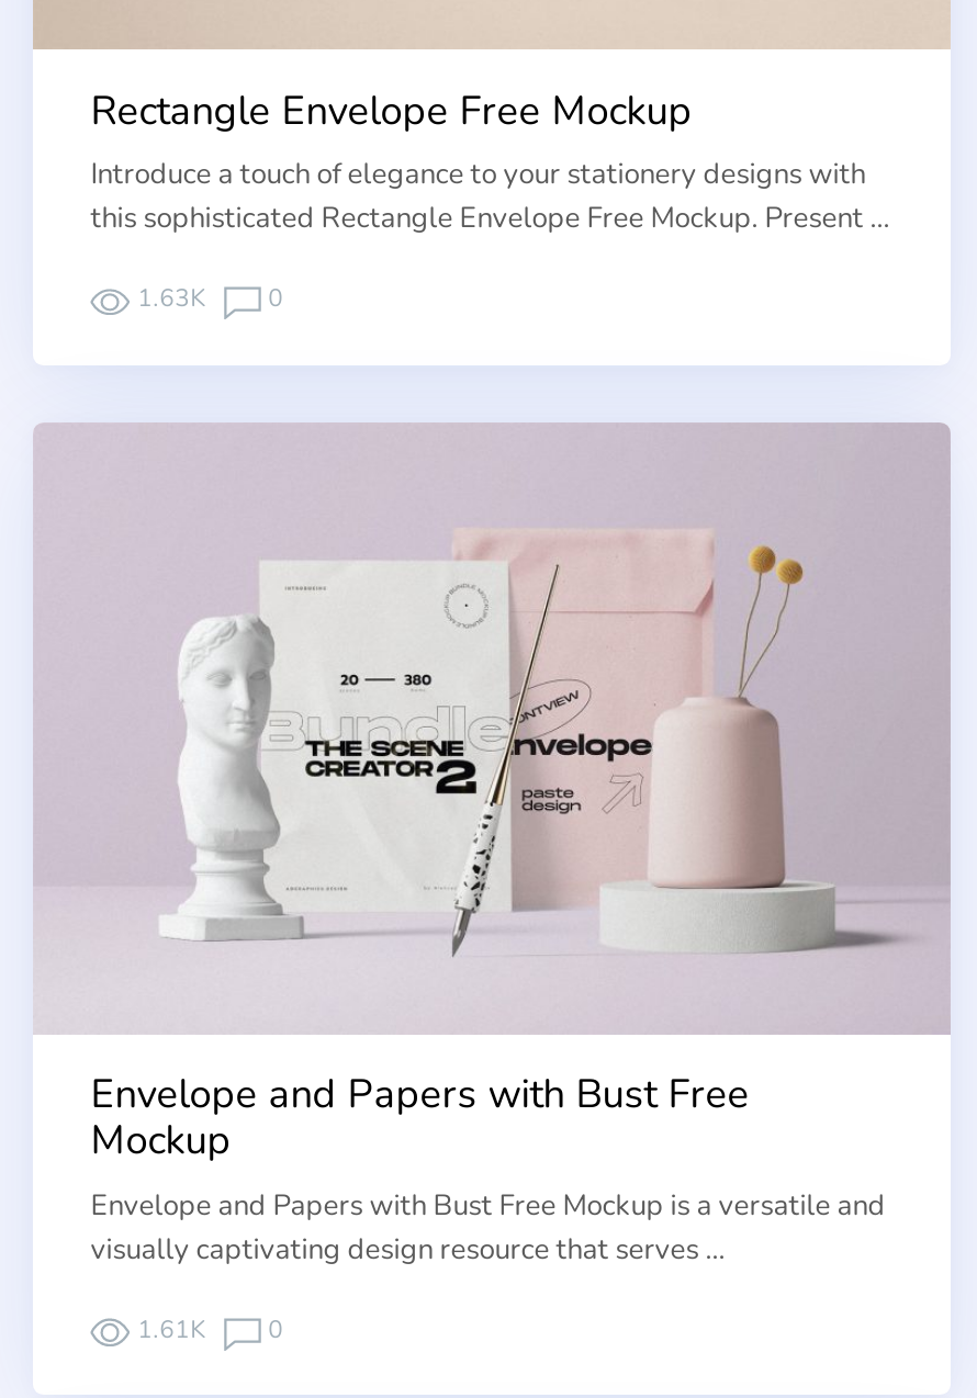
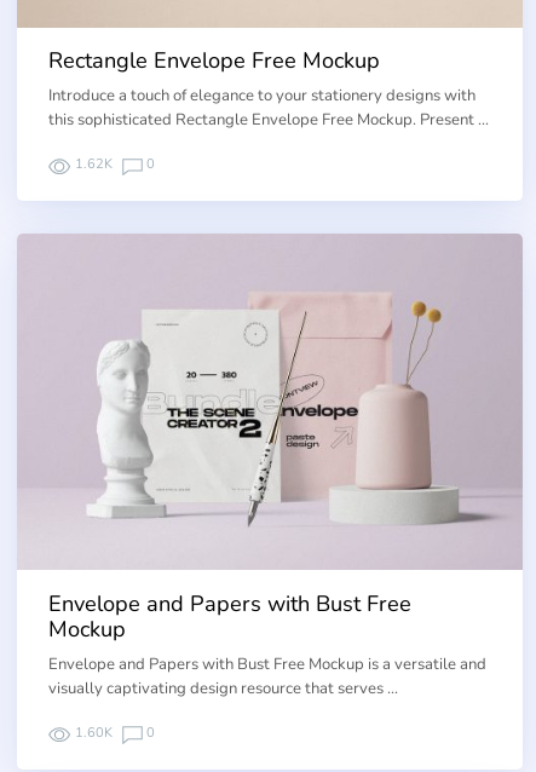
- 1.63K 0
+ 1.62K 0

- 1.61K 0
+ 1.60K 0
